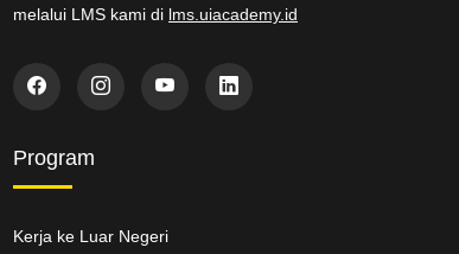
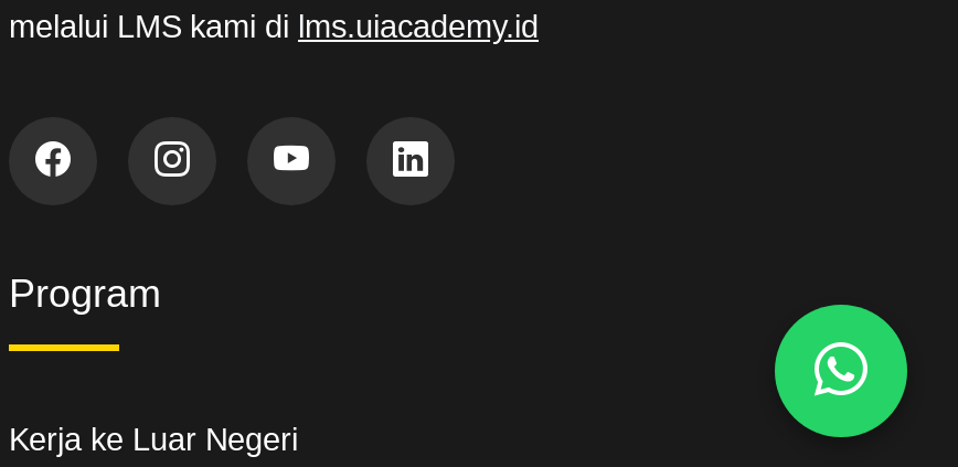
+ [image]
